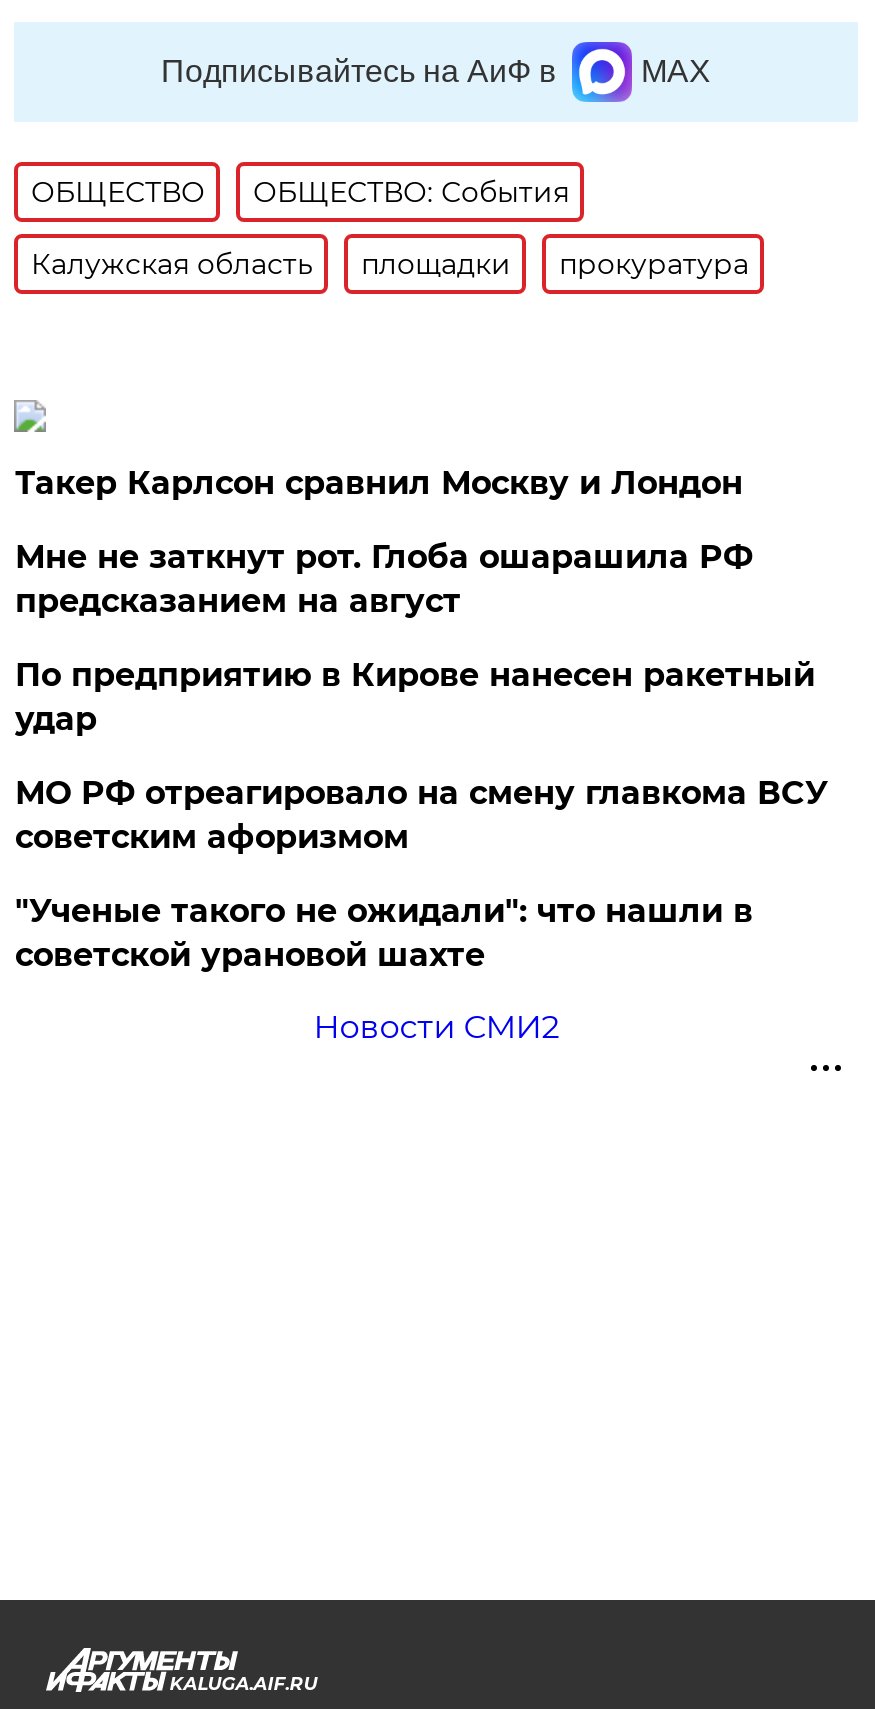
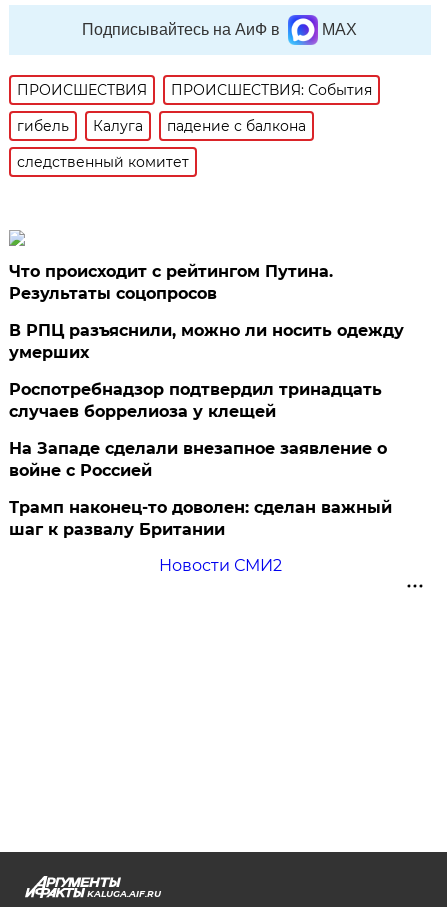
- ОБЩЕСТВО
- ОБЩЕСТВО: События
- Калужская область
- площадки
- прокуратура
+ ПРОИСШЕСТВИЯ
+ ПРОИСШЕСТВИЯ: События
+ гибель
+ Калуга
+ падение с балкона
+ следственный комитет

- Такер Карлсон сравнил Москву и Лондон
- Мне не заткнут рот. Глоба ошарашила РФ
- предсказанием на август
- По предприятию в Кирове нанесен ракетный
- удар
- МО РФ отреагировало на смену главкома ВСУ
- советским афоризмом
- "Ученые такого не ожидали": что нашли в
- советской урановой шахте
+ Что происходит с рейтингом Путина.
+ Результаты соцопросов
+ В РПЦ разъяснили, можно ли носить одежду
+ умерших
+ Роспотребнадзор подтвердил тринадцать
+ случаев боррелиоза у клещей
+ На Западе сделали внезапное заявление о
+ войне с Россией
+ Трамп наконец-то доволен: сделан важный
+ шаг к развалу Британии
